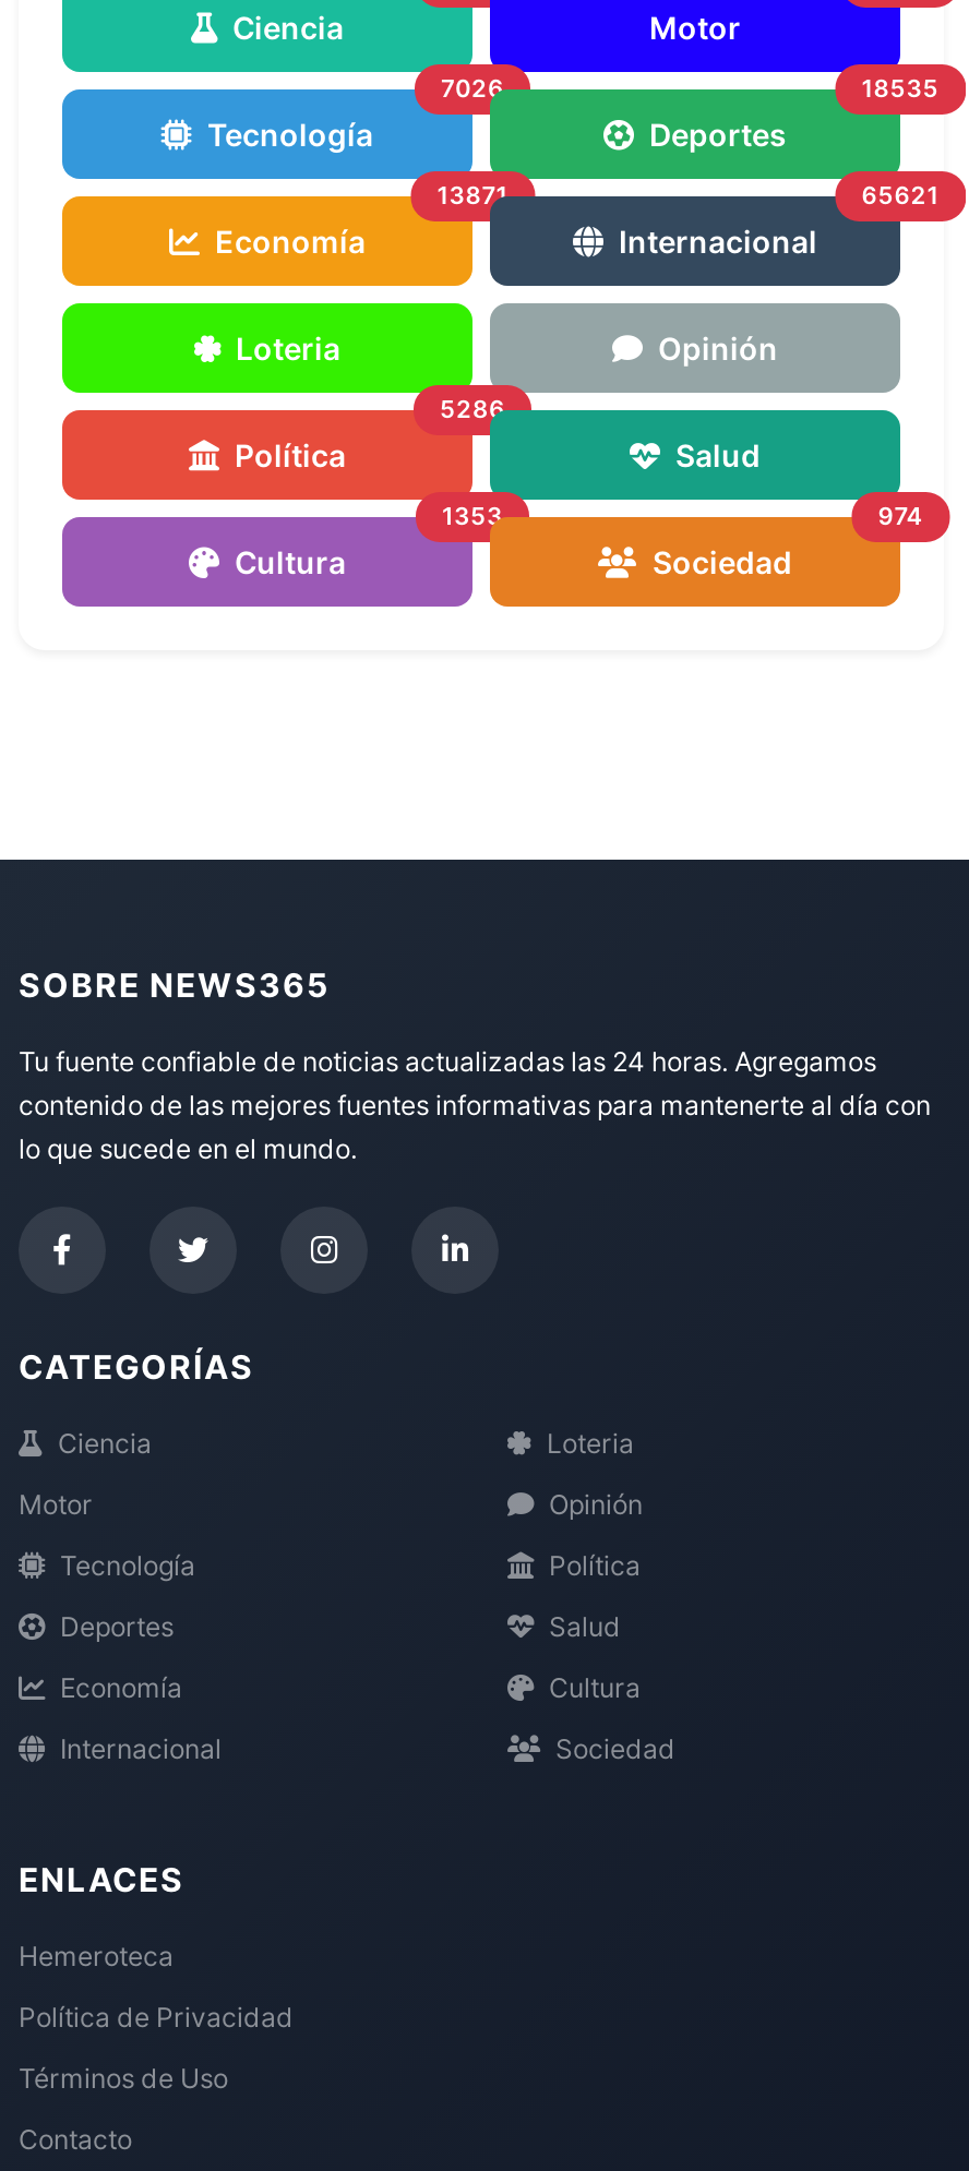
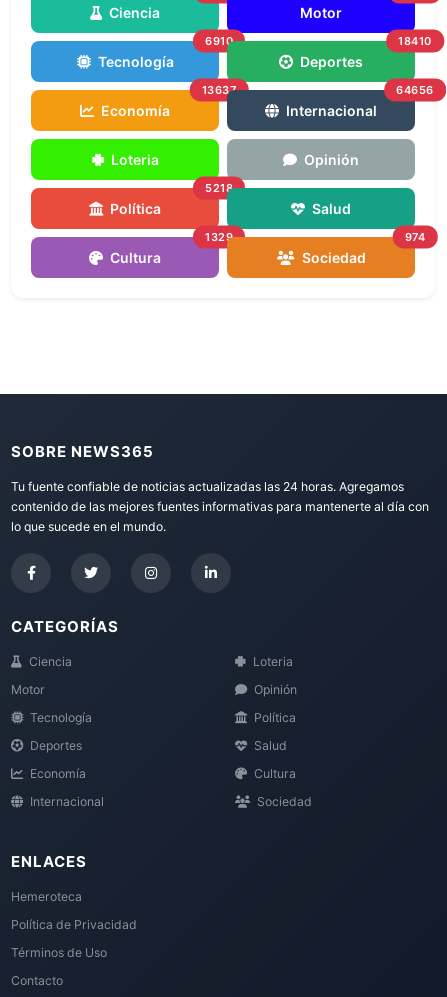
- 7026
+ 6910

- 18535
+ 18410

- 13871
+ 13637

- 65621
+ 64656

- 5286
+ 5218

- 1353
+ 1329
